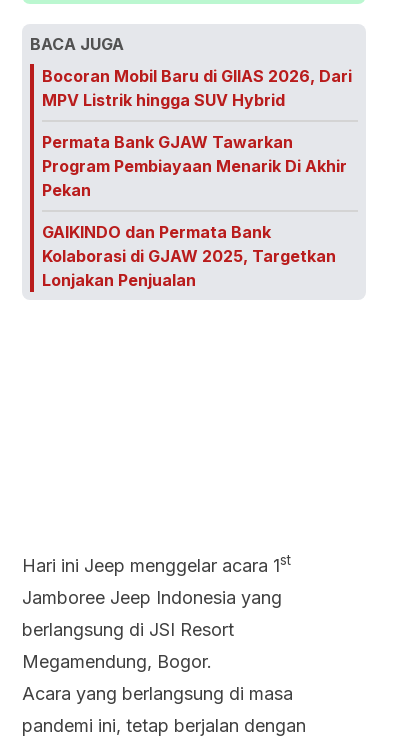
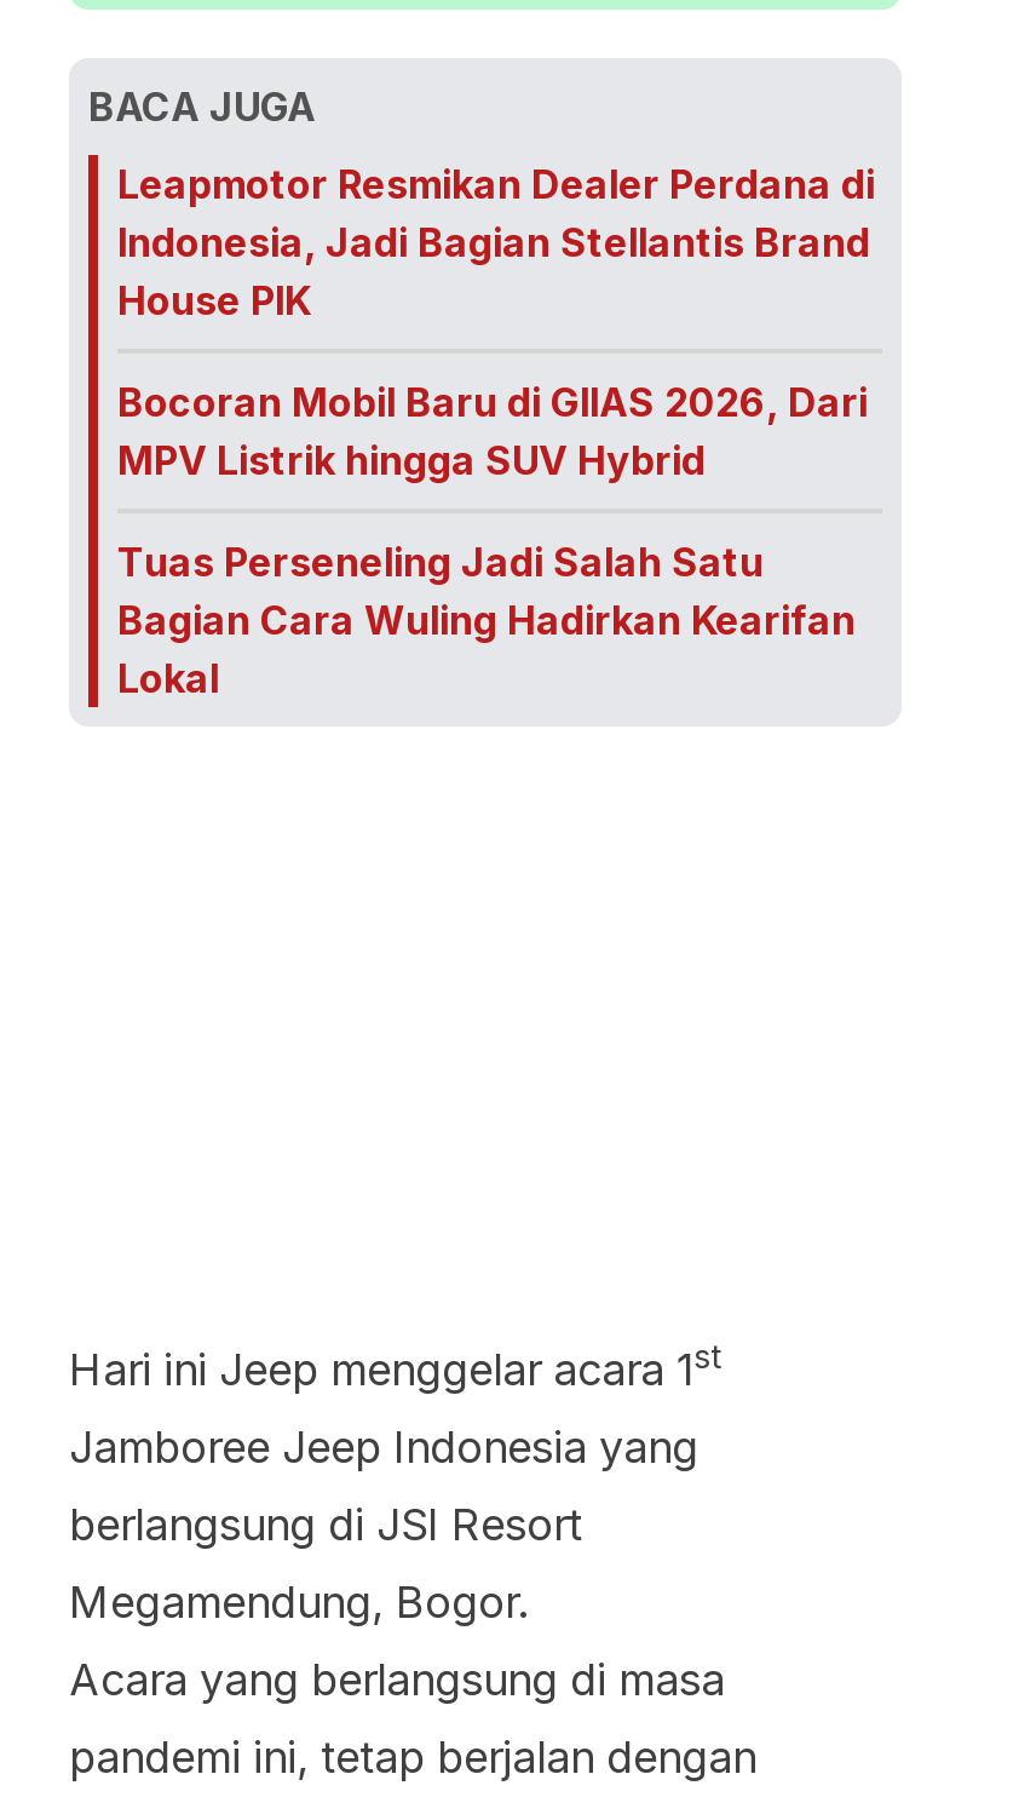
+ Leapmotor Resmikan Dealer Perdana di
+ Indonesia, Jadi Bagian Stellantis Brand
+ House PIK

moved down: Bocoran Mobil Baru di GIIAS 2026, Dari | MPV Listrik hingga SUV Hybrid

- Permata Bank GJAW Tawarkan
- Program Pembiayaan Menarik Di Akhir
- Pekan
- GAIKINDO dan Permata Bank
- Kolaborasi di GJAW 2025, Targetkan
- Lonjakan Penjualan
+ Tuas Perseneling Jadi Salah Satu
+ Bagian Cara Wuling Hadirkan Kearifan
+ Lokal
